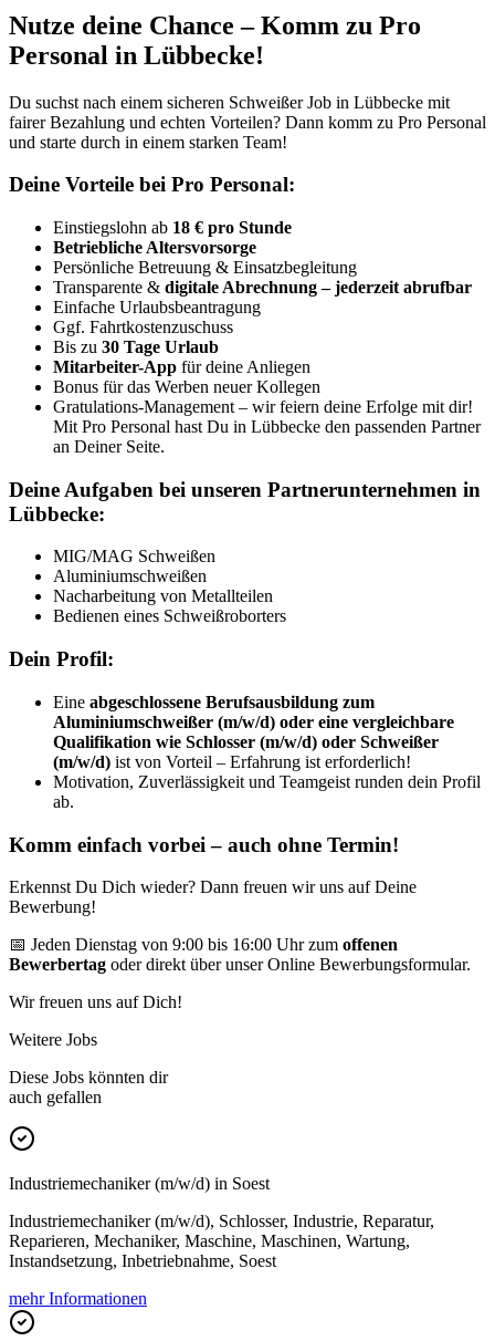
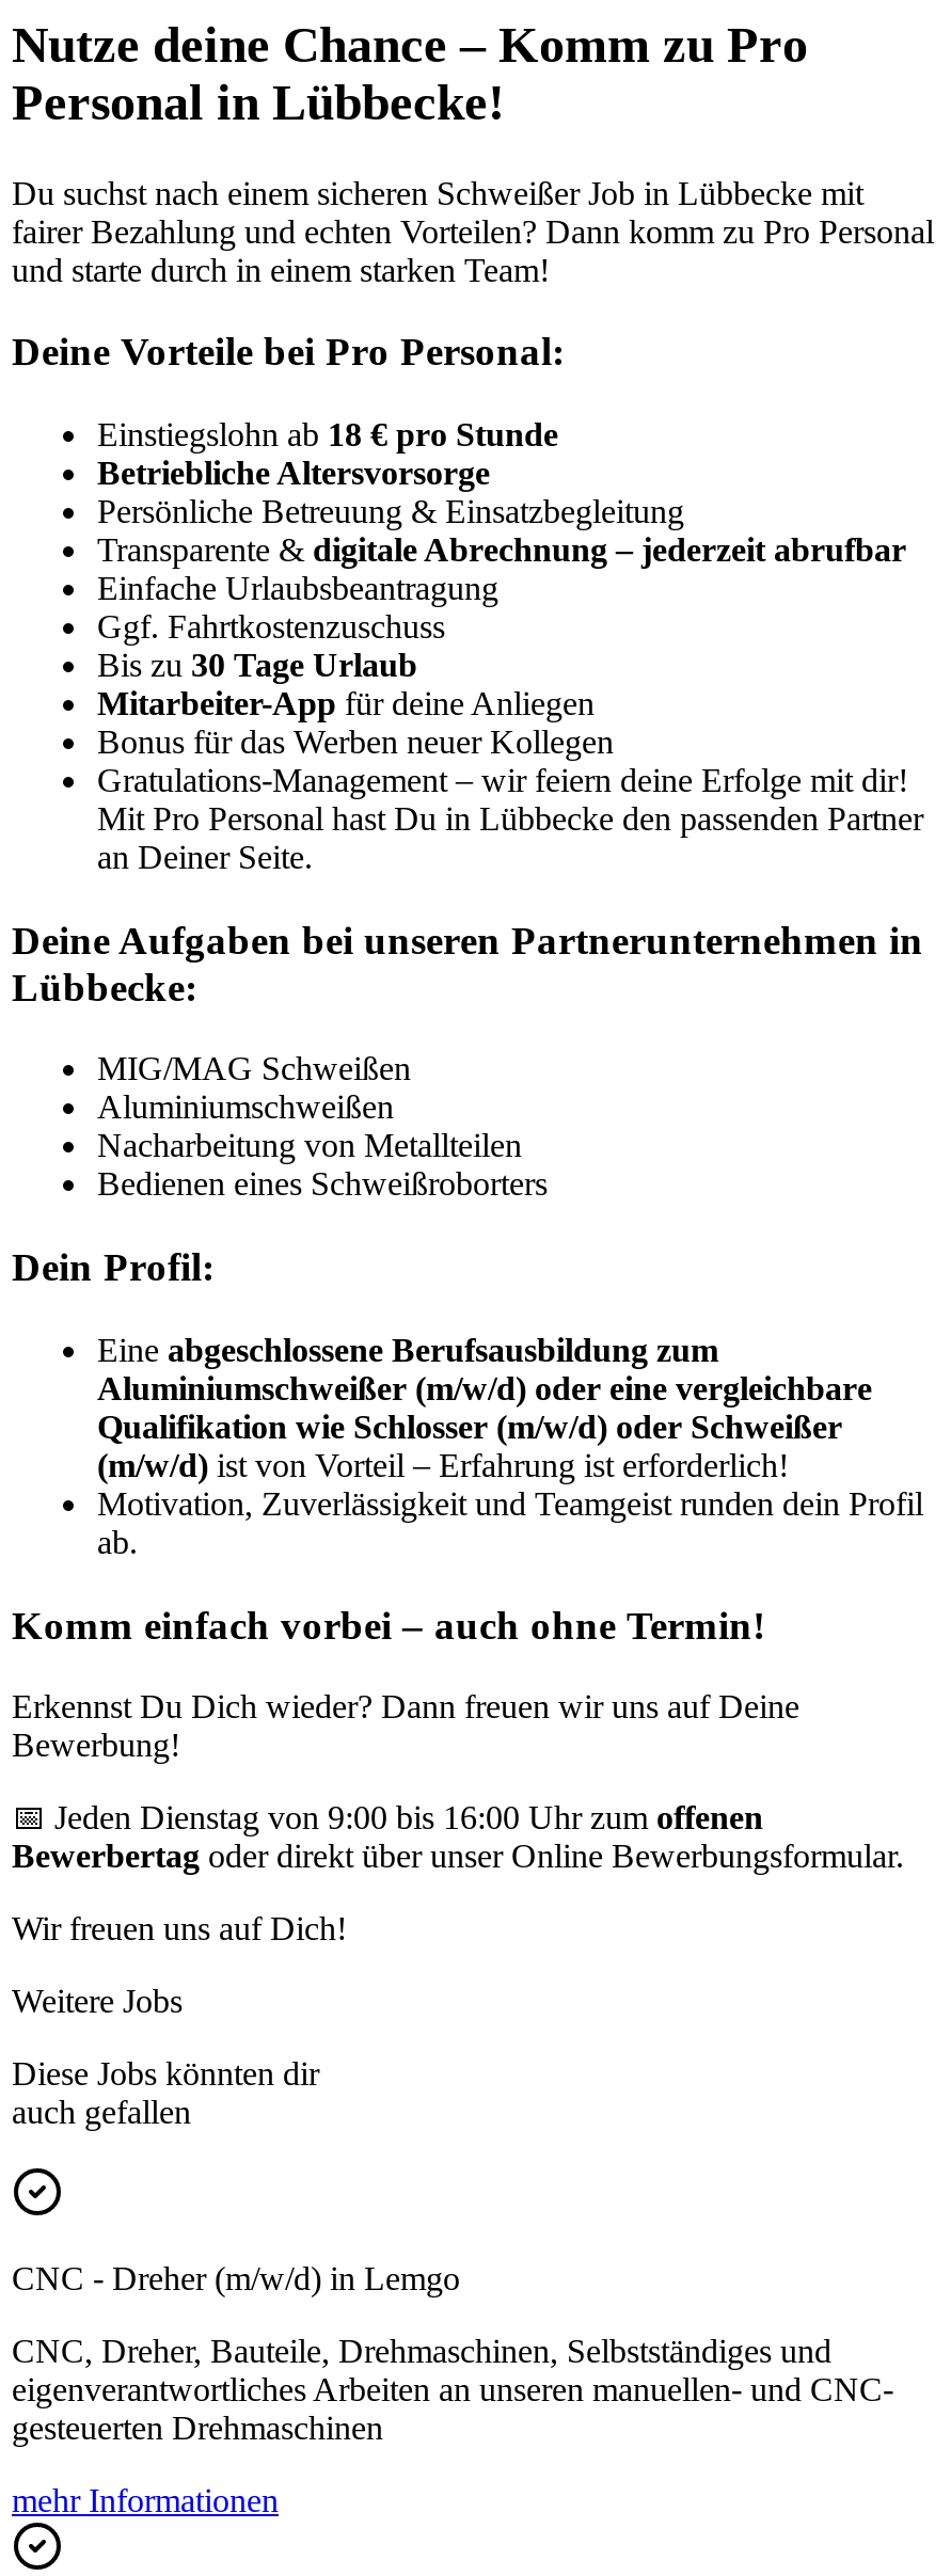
- Industriemechaniker (m/w/d) in Soest
+ CNC - Dreher (m/w/d) in Lemgo

- Industriemechaniker (m/w/d), Schlosser, Industrie, Reparatur,
- Reparieren, Mechaniker, Maschine, Maschinen, Wartung,
- Instandsetzung, Inbetriebnahme, Soest
+ CNC, Dreher, Bauteile, Drehmaschinen, Selbstständiges und
+ eigenverantwortliches Arbeiten an unseren manuellen- und CNC-
+ gesteuerten Drehmaschinen
